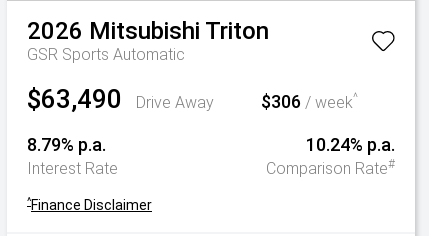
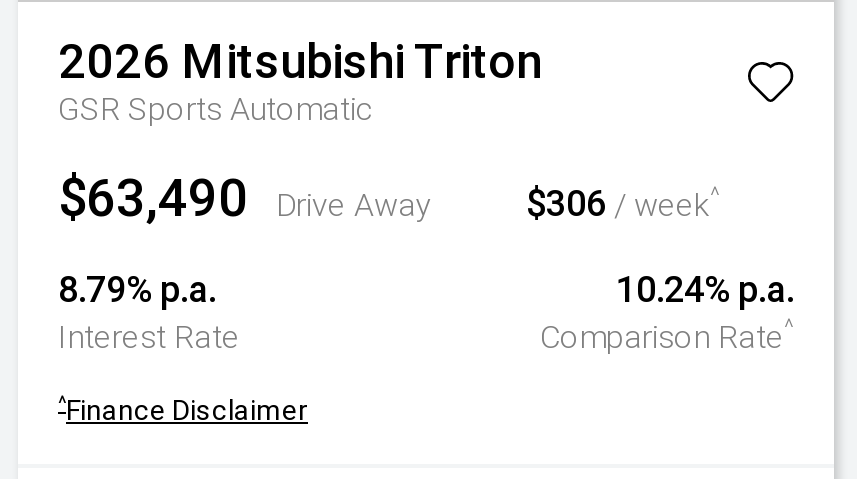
- Comparison Rate#
+ Comparison Rate^
